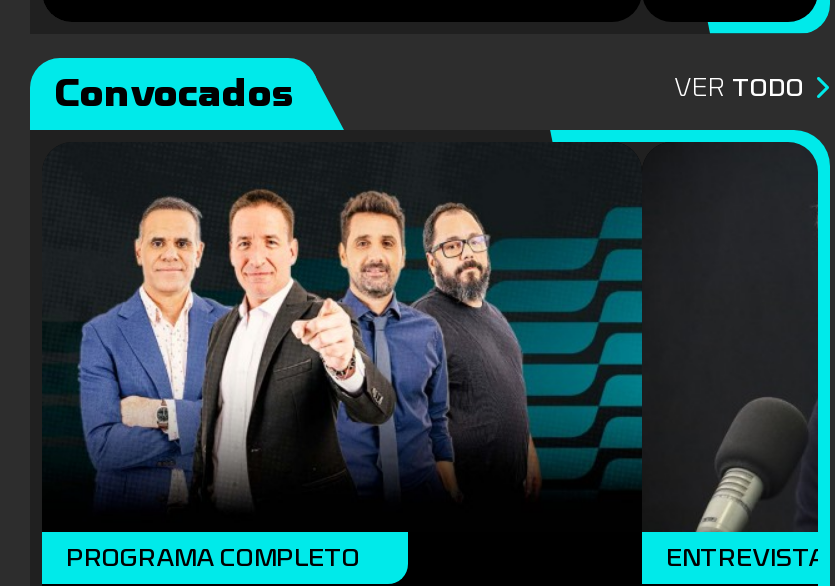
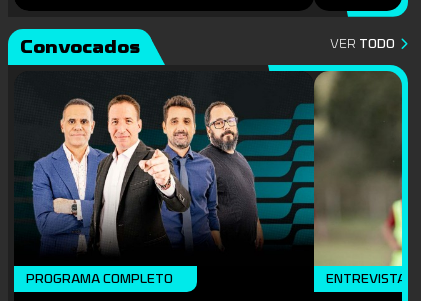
- [image]
+ [image]
